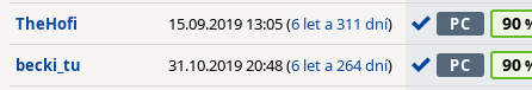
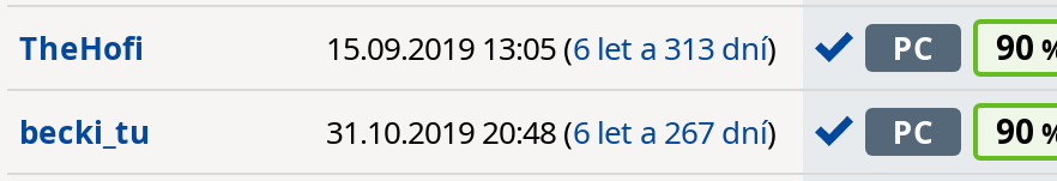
- 15.09.2019 13:05 (6 let a 311 dní)
+ 15.09.2019 13:05 (6 let a 313 dní)

- 31.10.2019 20:48 (6 let a 264 dní)
+ 31.10.2019 20:48 (6 let a 267 dní)
